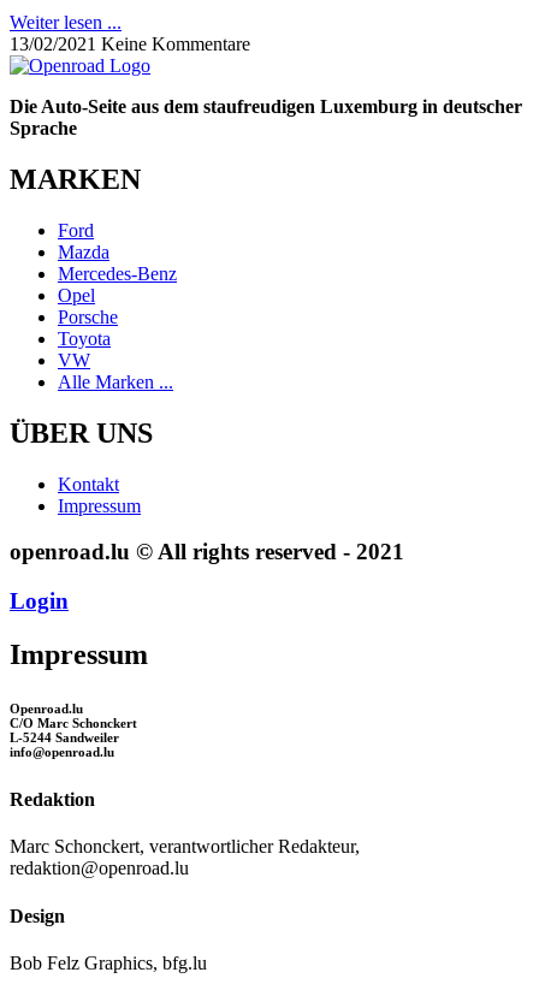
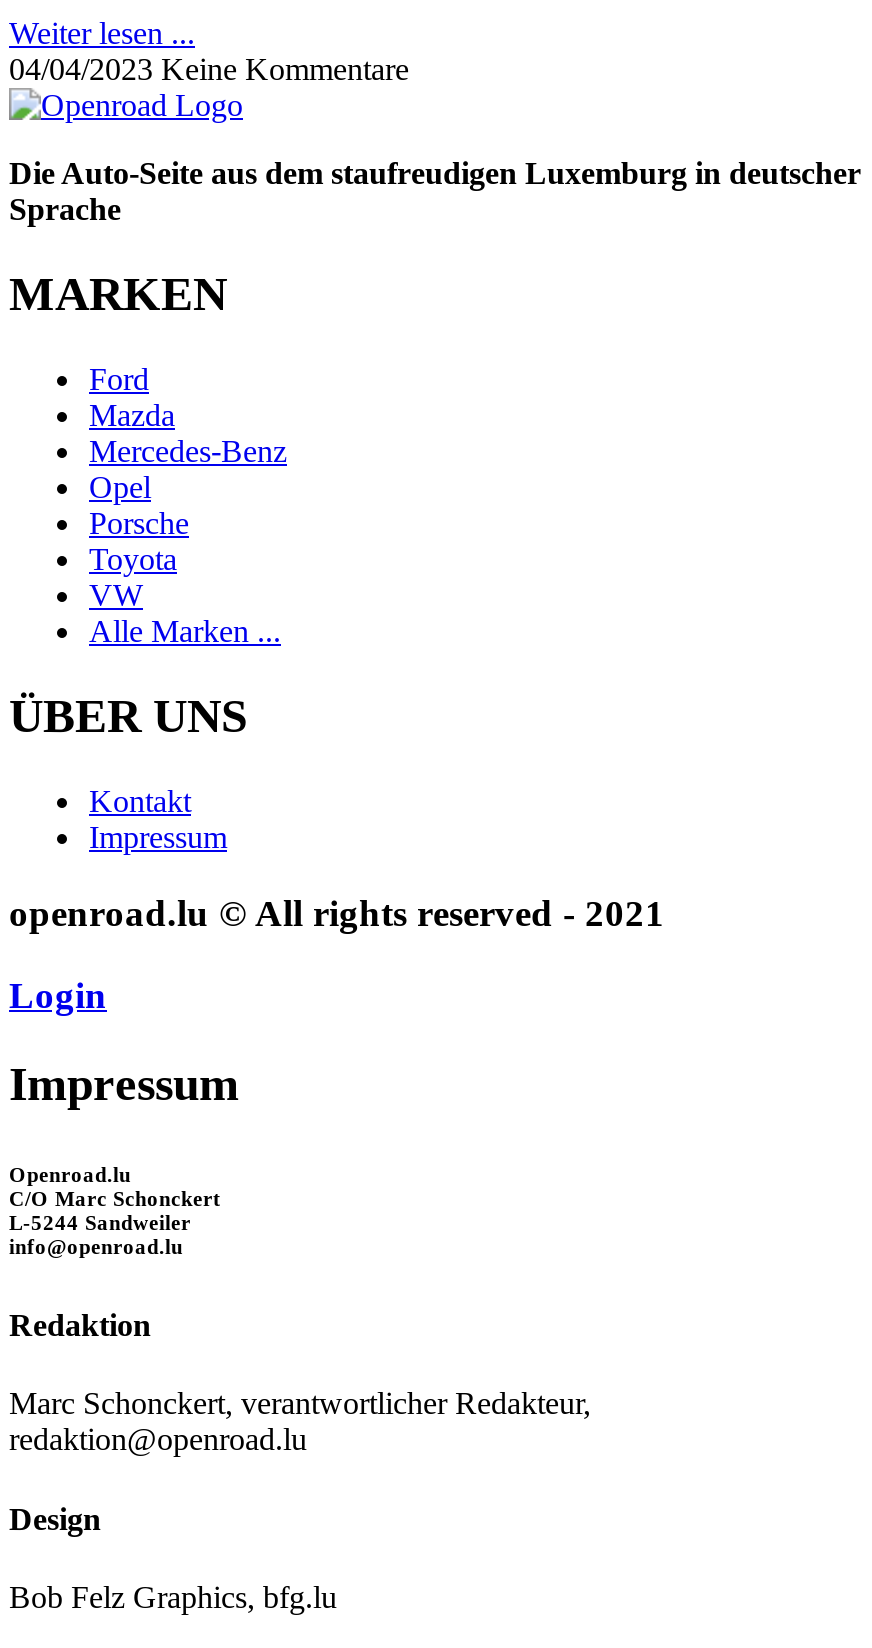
- 13/02/2021 Keine Kommentare
+ 04/04/2023 Keine Kommentare
